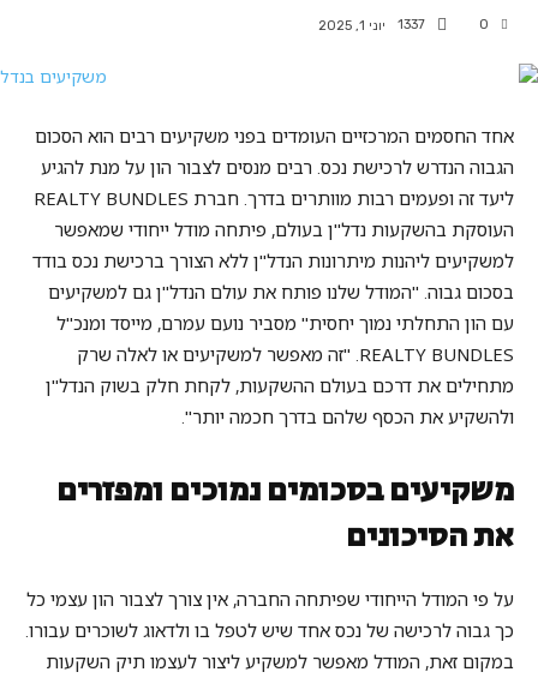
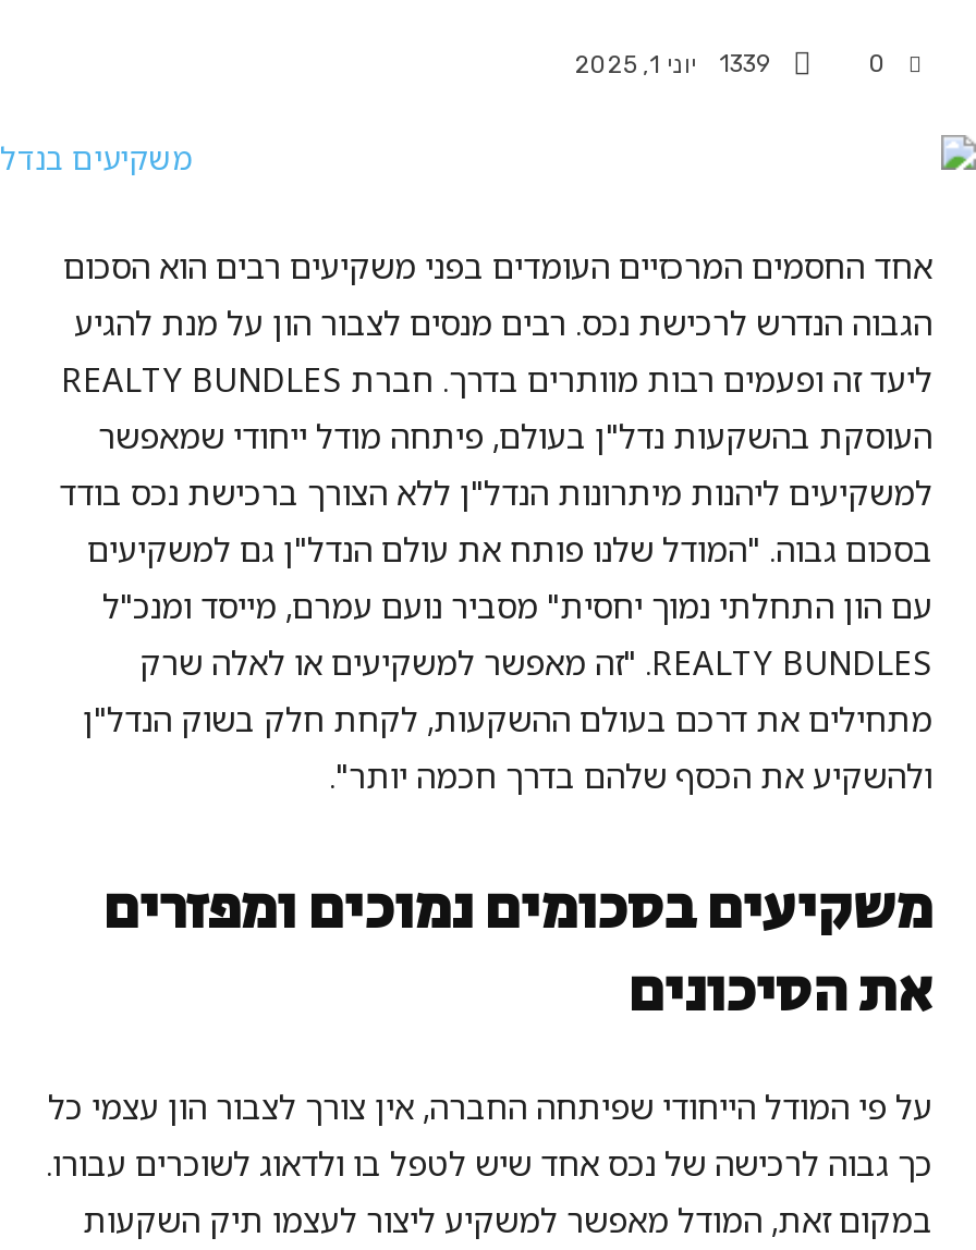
- 1337
+ 1339
